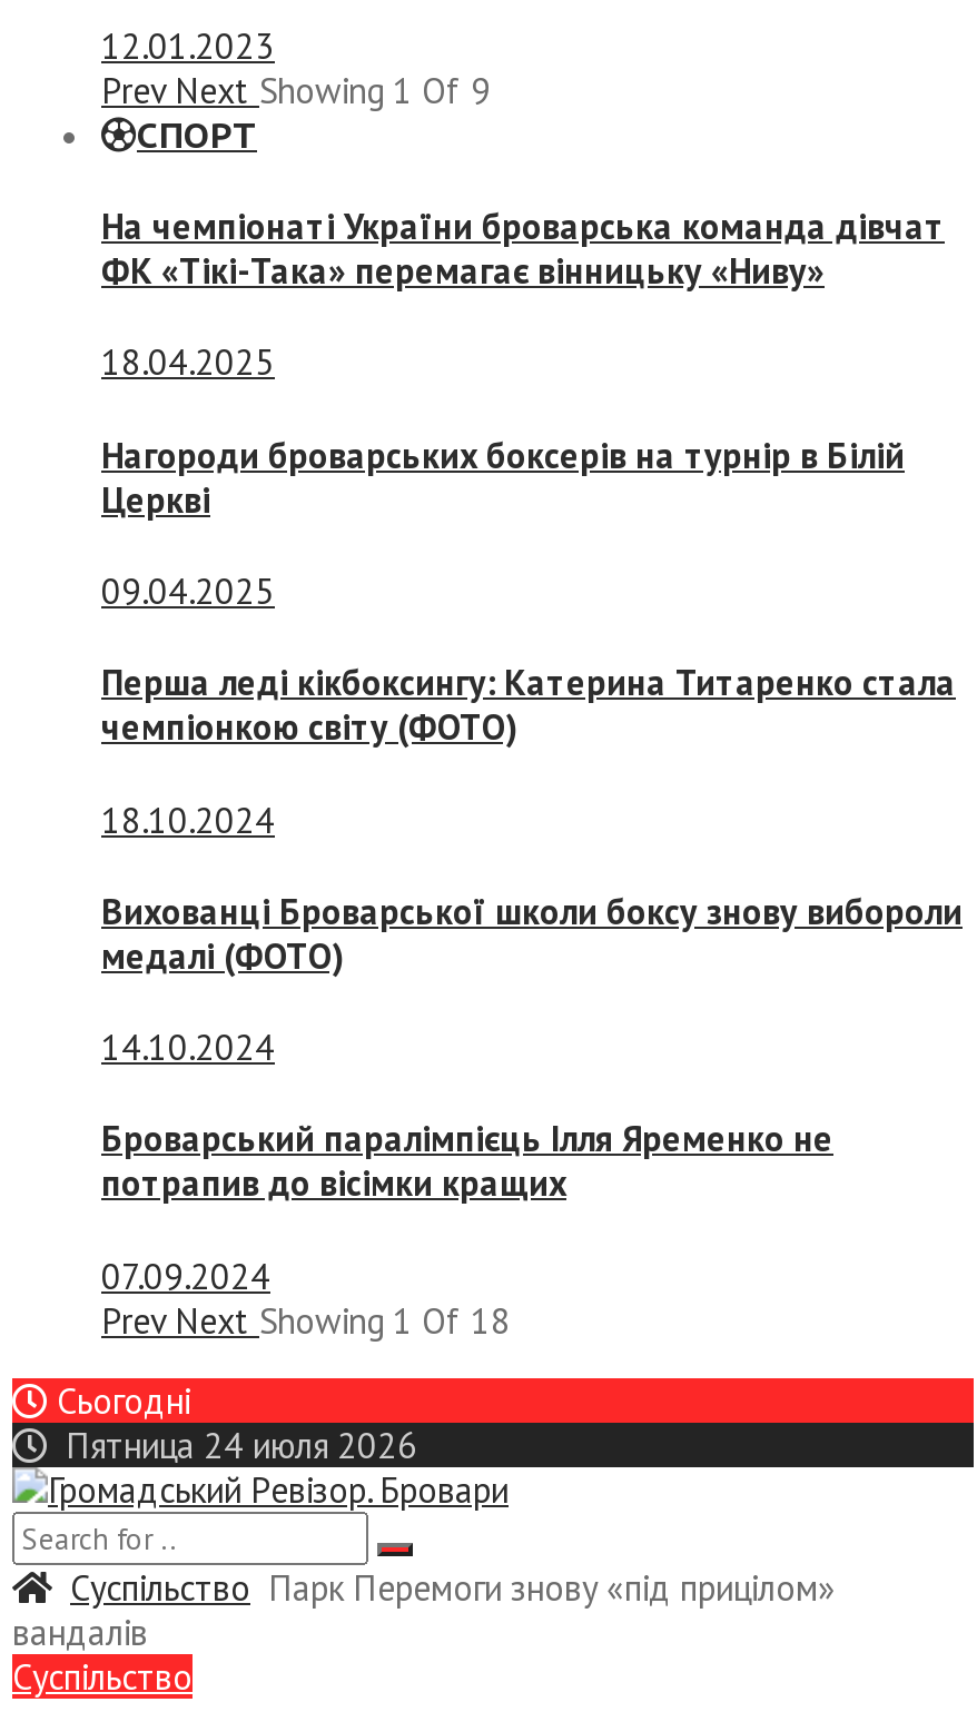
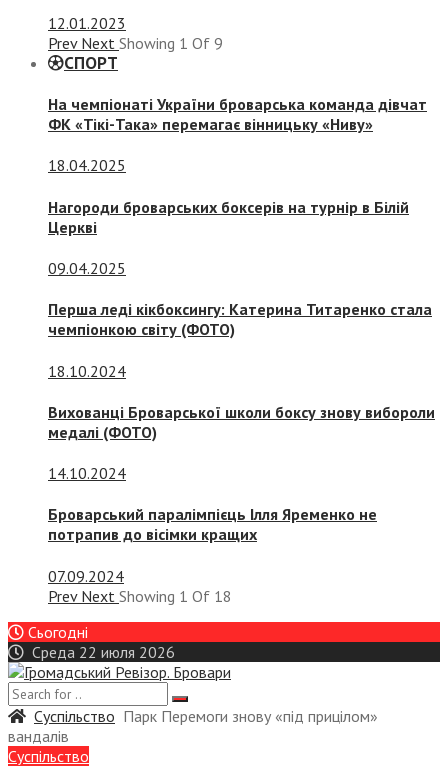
- Пятница 24 июля 2026
+ Среда 22 июля 2026
